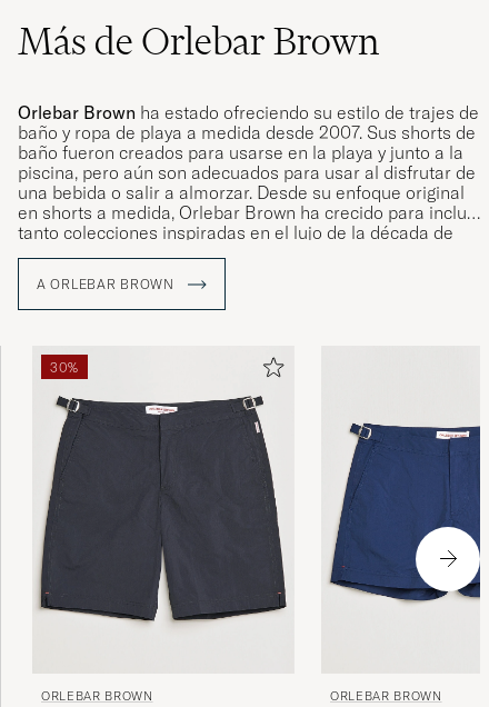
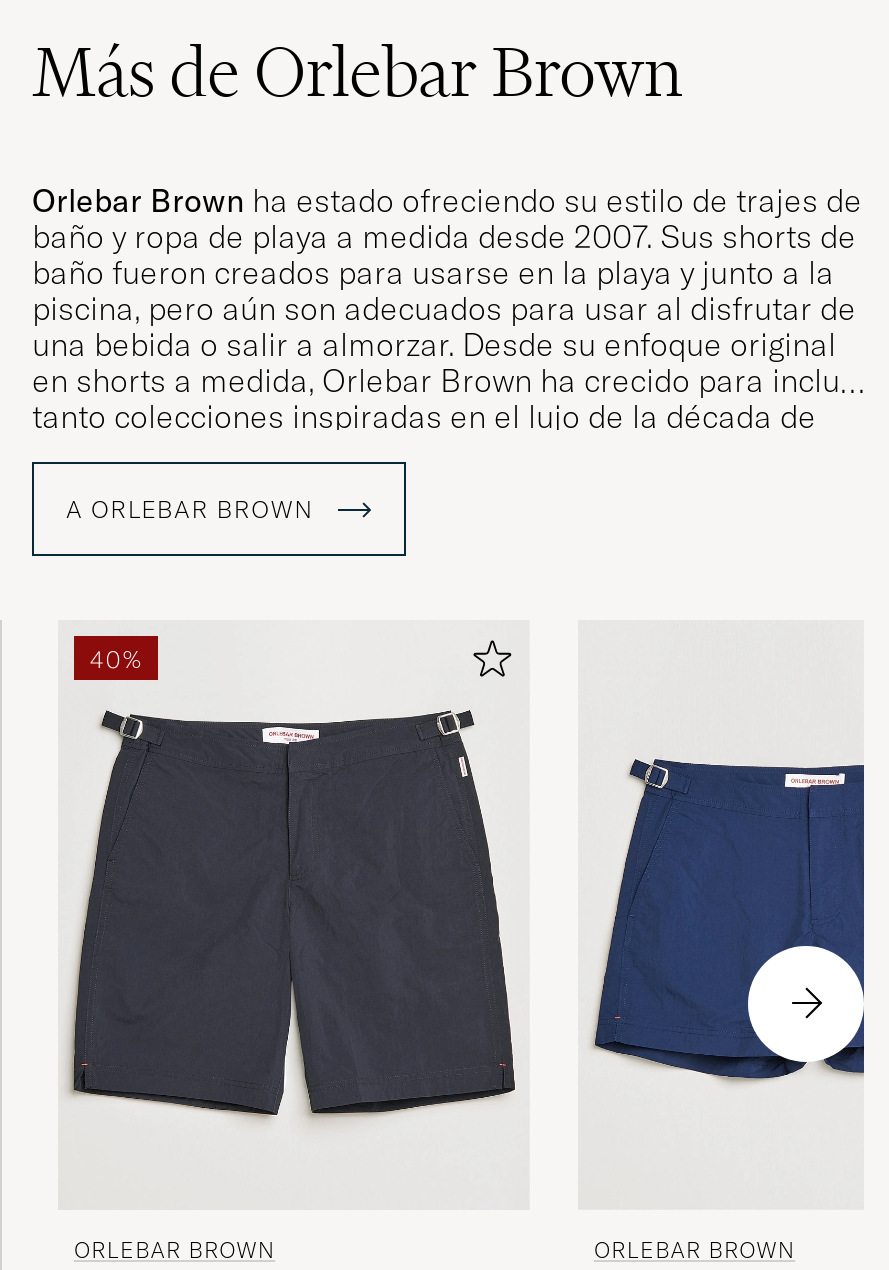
- 30%
+ 40%
